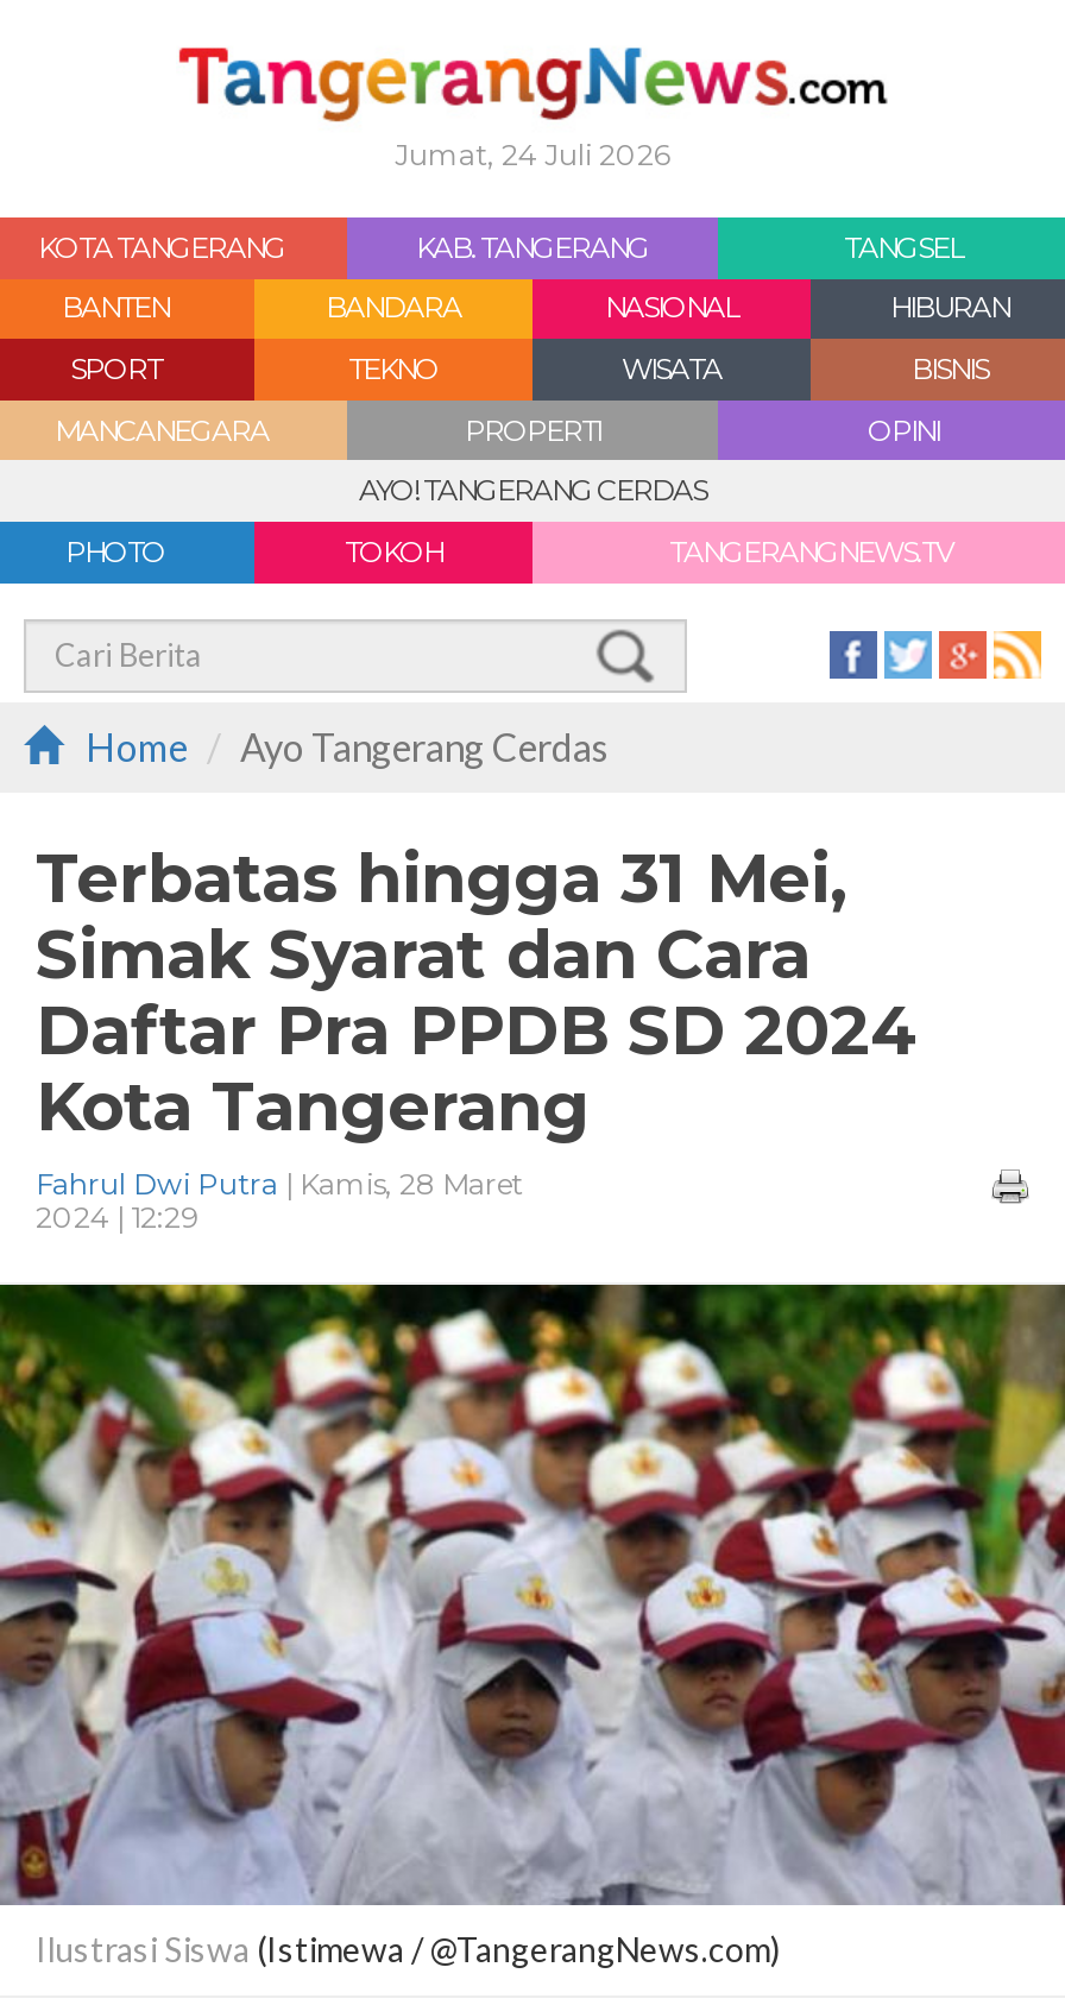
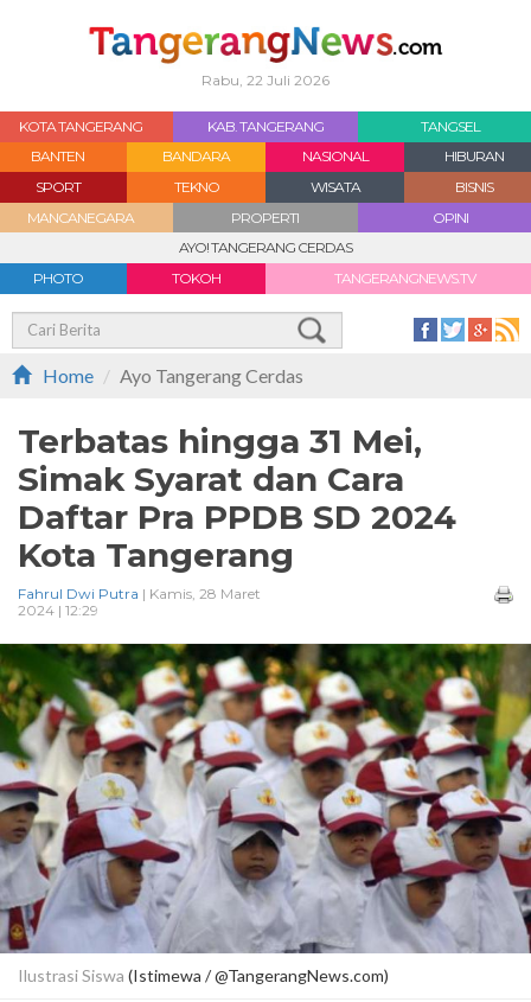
- Jumat, 24 Juli 2026
+ Rabu, 22 Juli 2026
